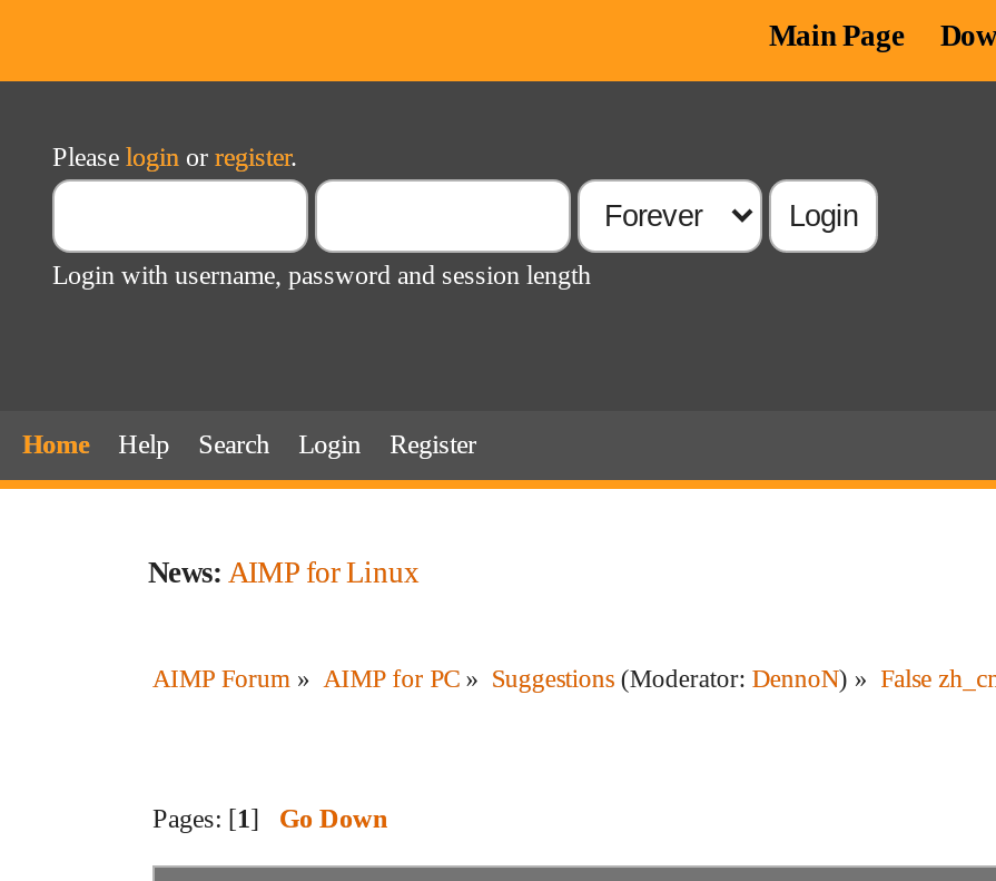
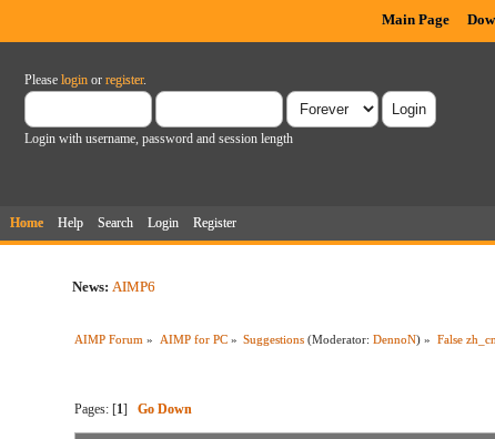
- News: AIMP for Linux
+ News: AIMP6
